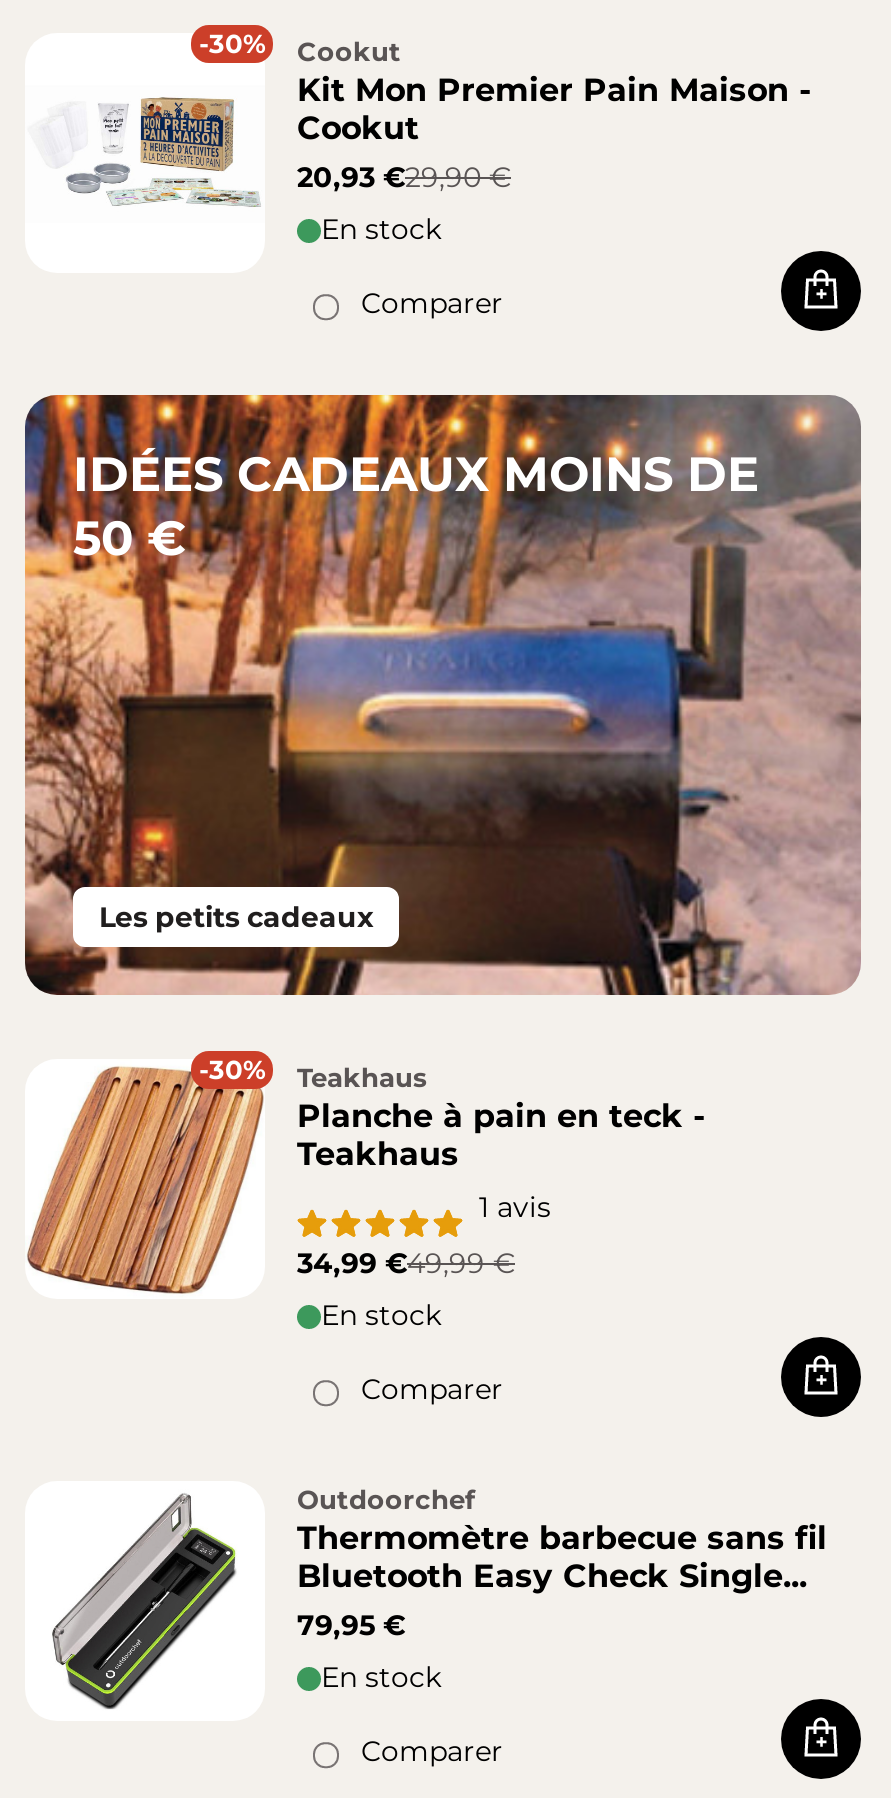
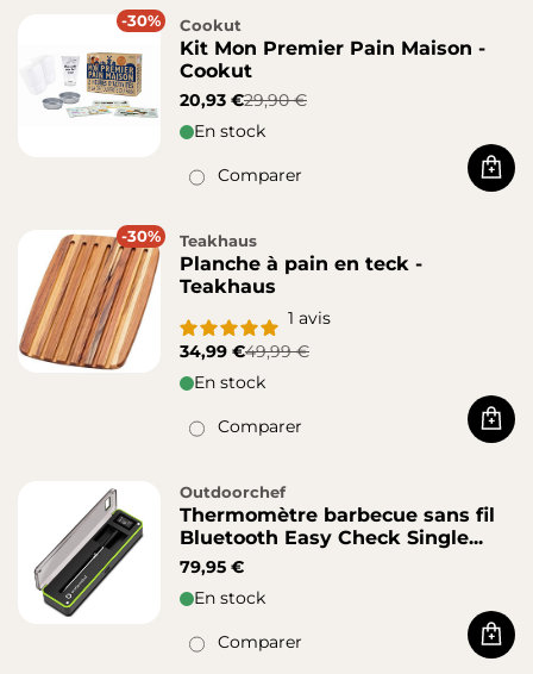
- [image]
- IDÉES CADEAUX MOINS DE
- 50 €

- Les petits cadeaux
